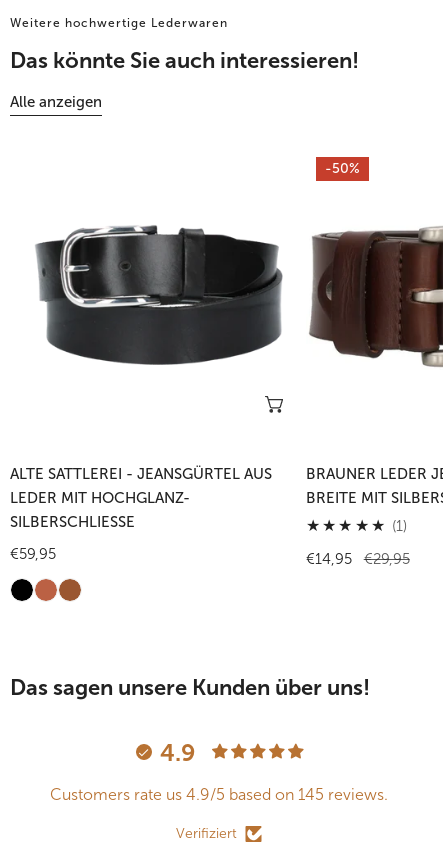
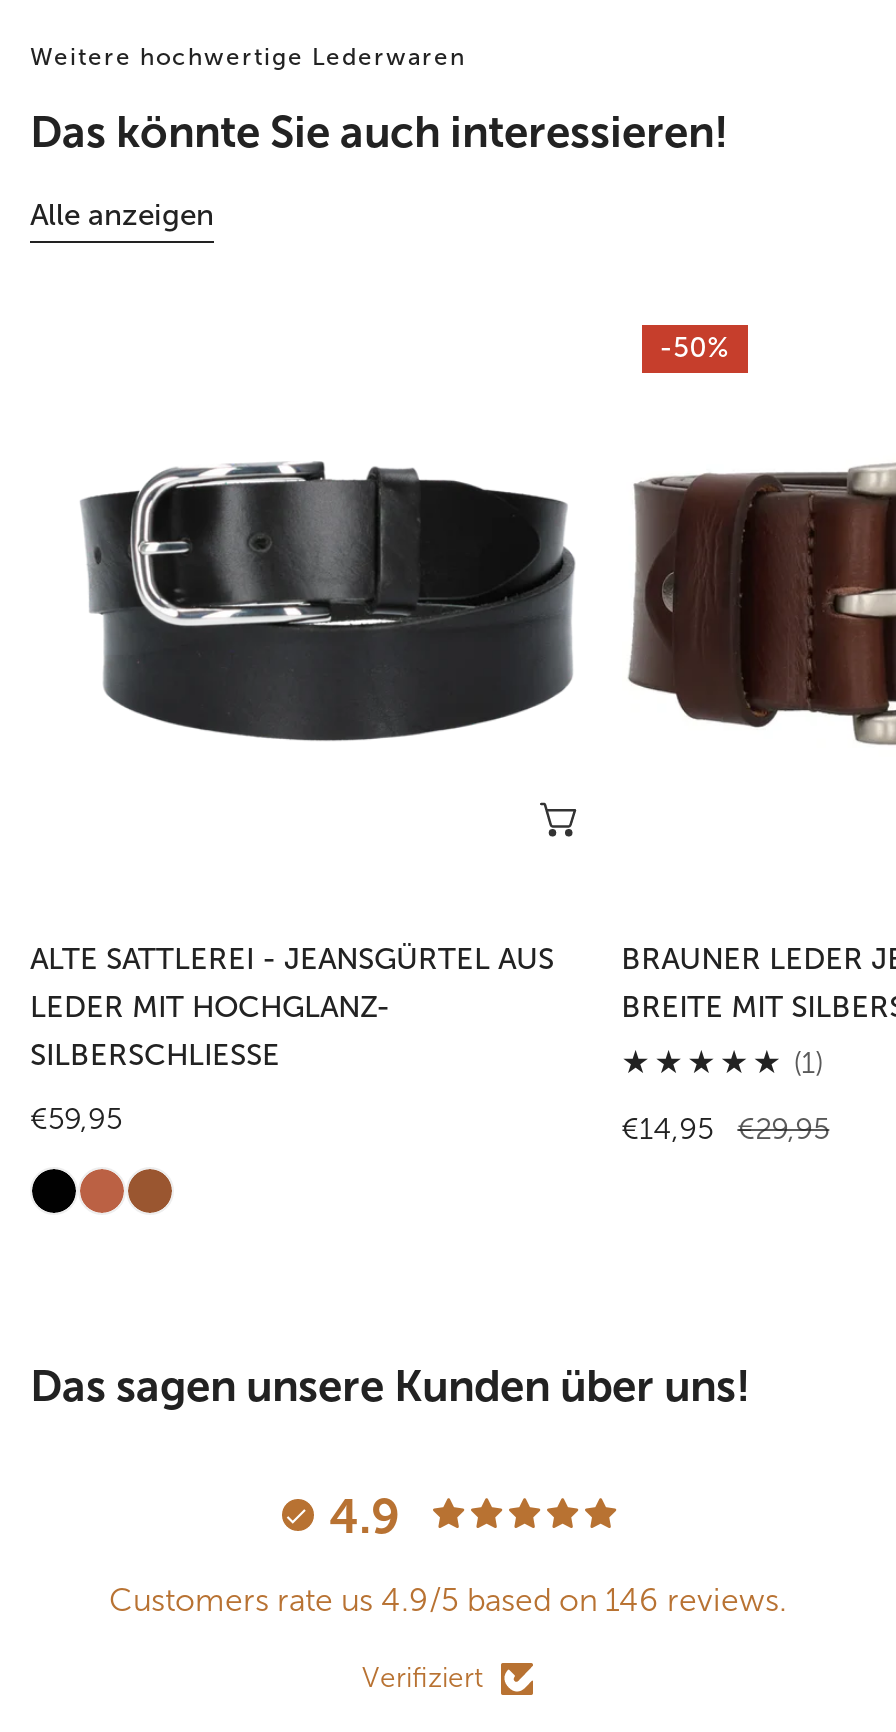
- Customers rate us 4.9/5 based on 145 reviews.
+ Customers rate us 4.9/5 based on 146 reviews.
